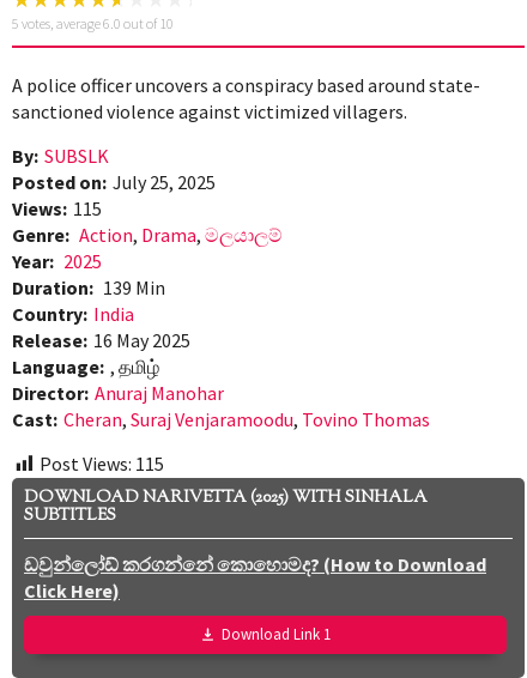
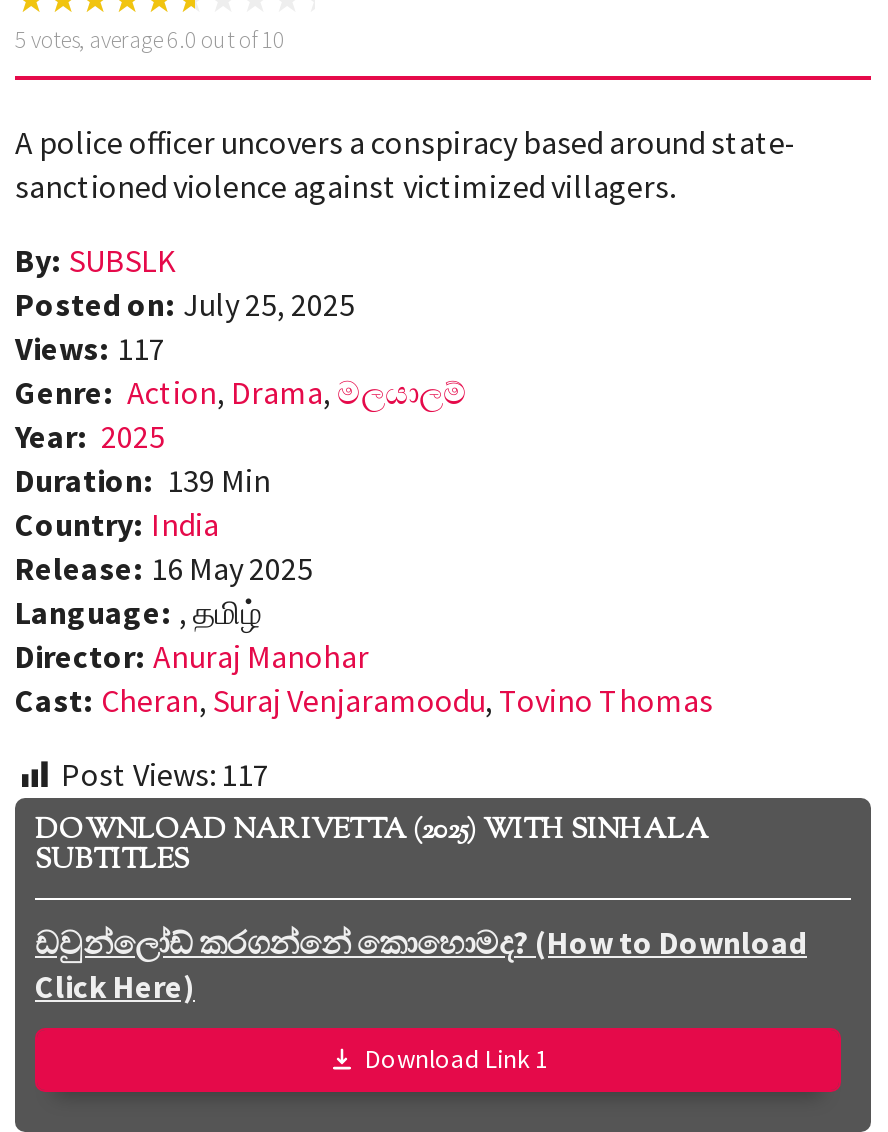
- Views: 115
+ Views: 117

- Post Views: 115
+ Post Views: 117
